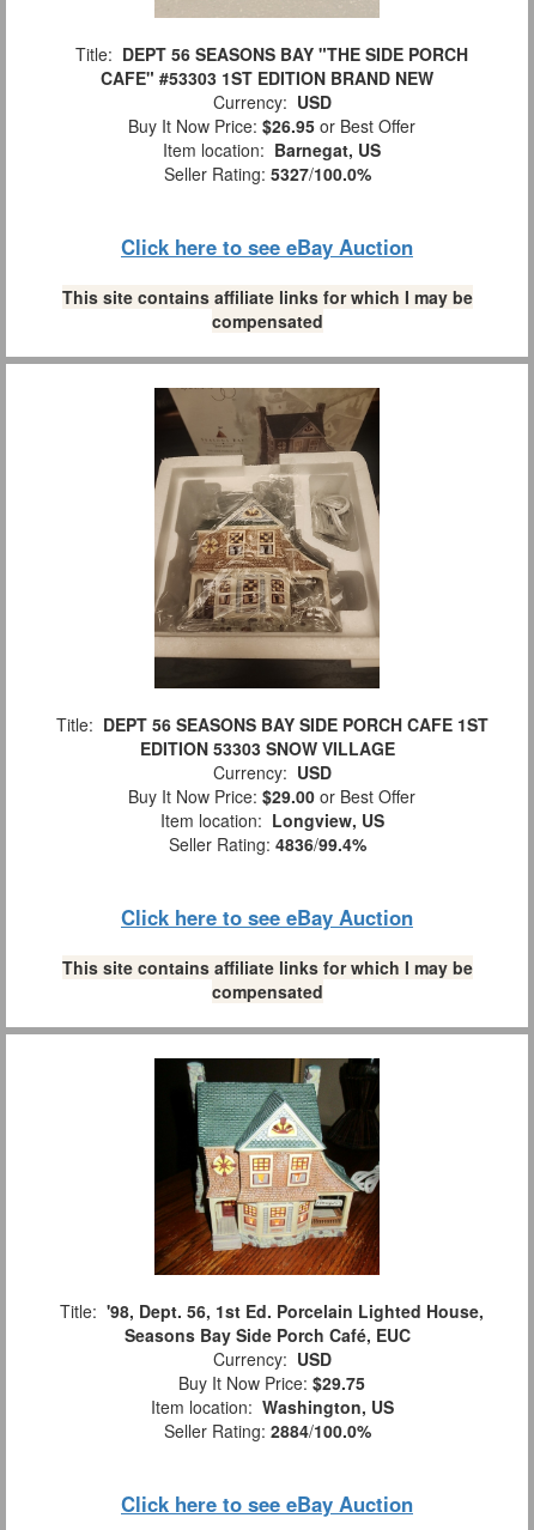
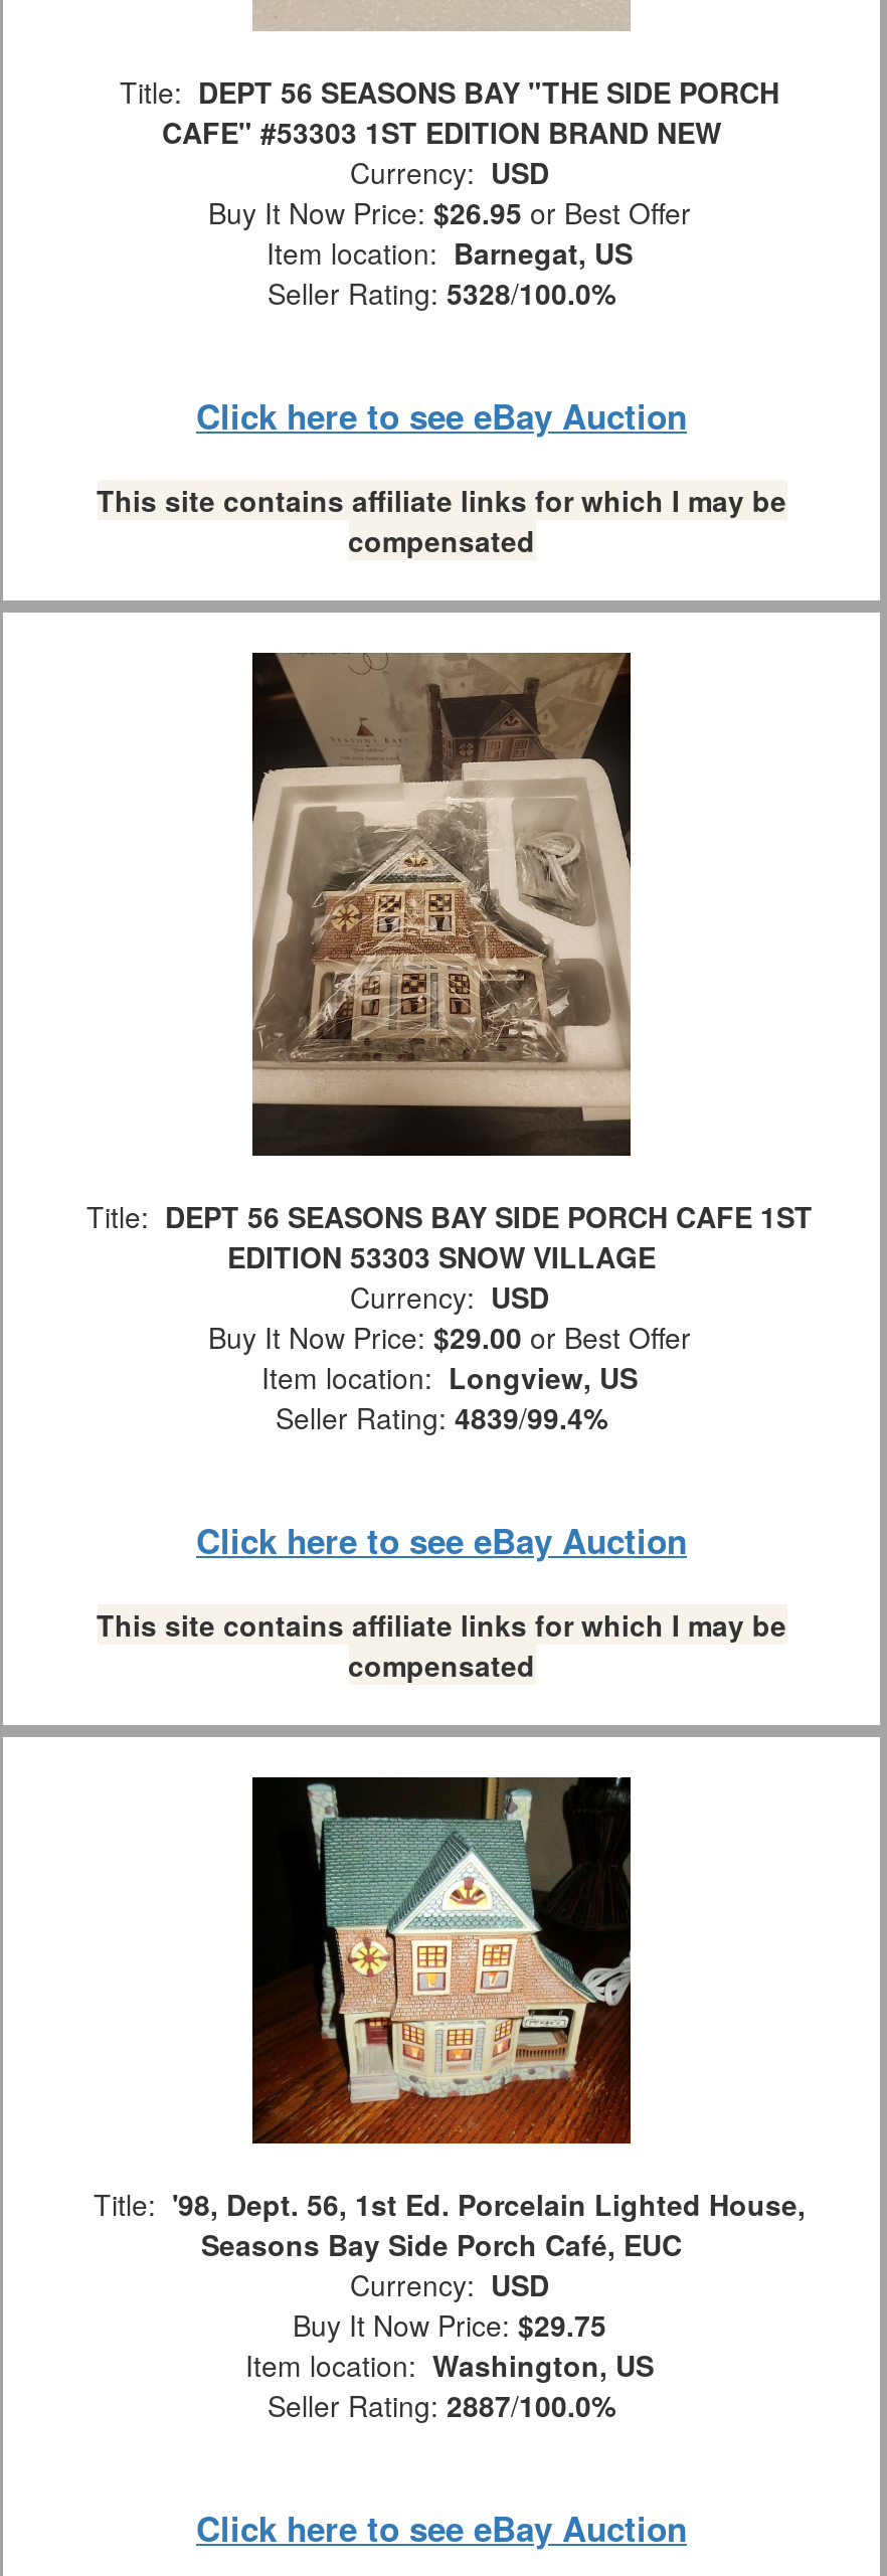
- Seller Rating: 5327/100.0%
+ Seller Rating: 5328/100.0%

- Seller Rating: 4836/99.4%
+ Seller Rating: 4839/99.4%

- Seller Rating: 2884/100.0%
+ Seller Rating: 2887/100.0%
